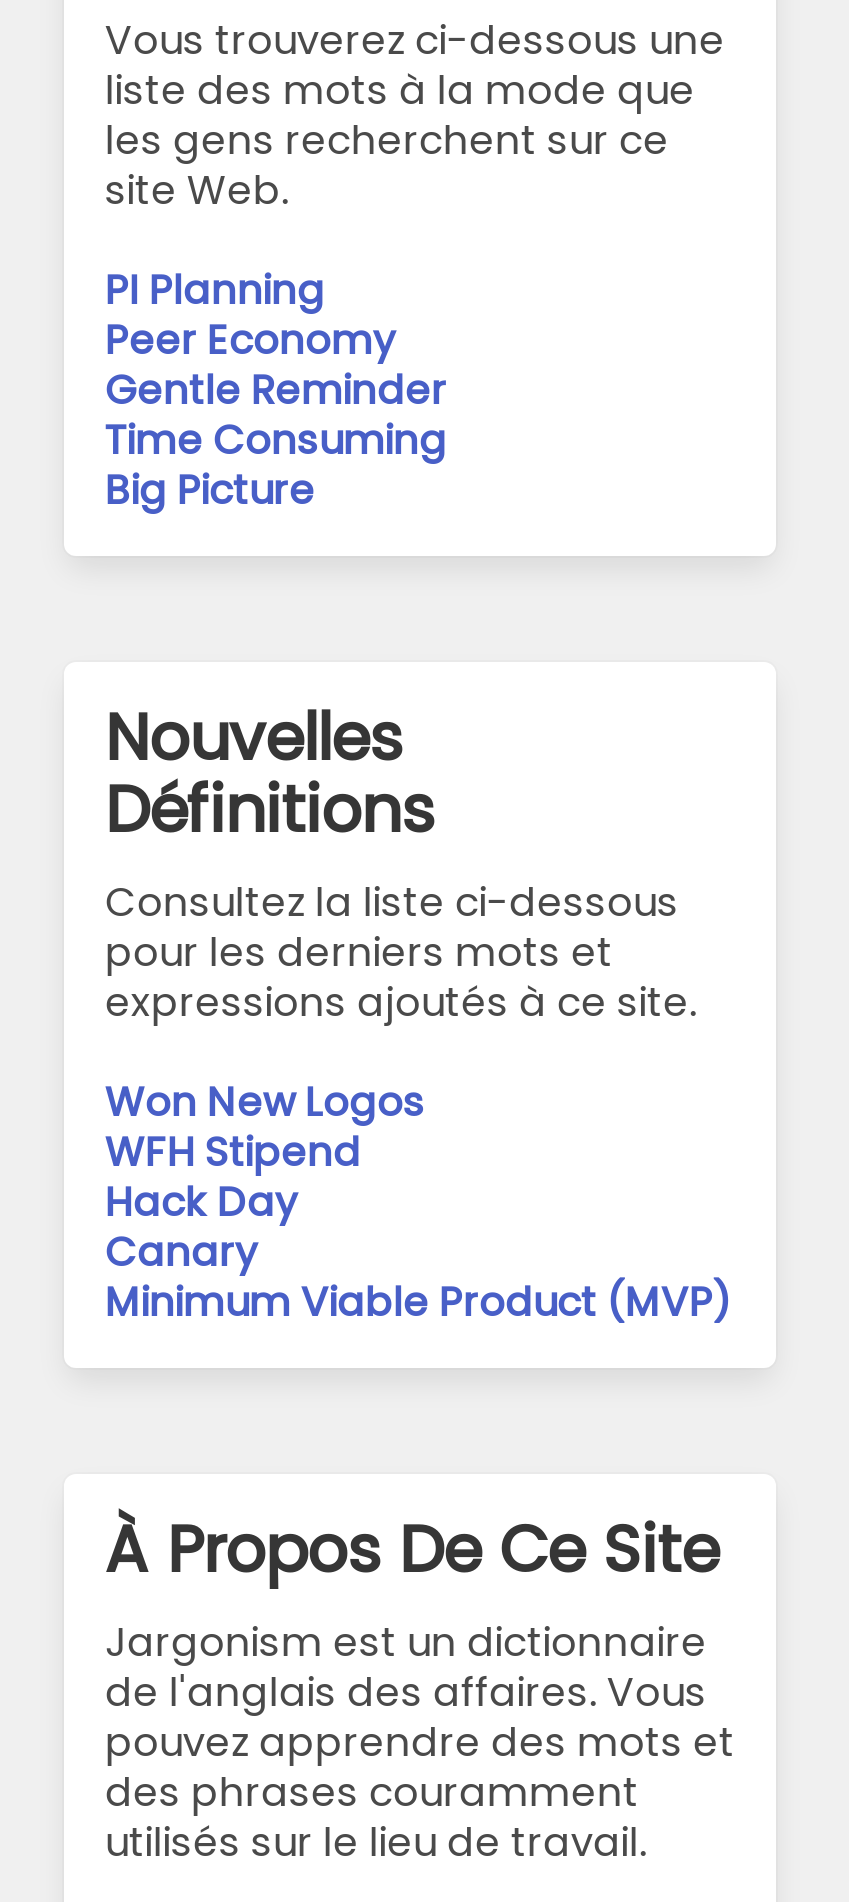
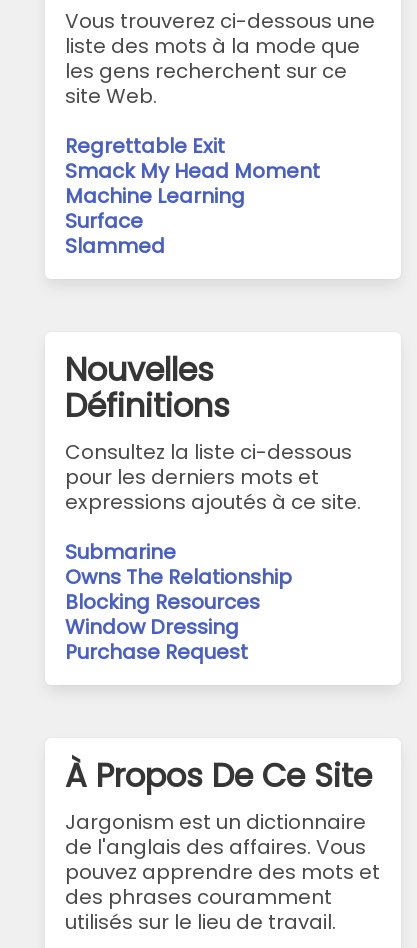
- PI Planning
- Peer Economy
- Gentle Reminder
- Time Consuming
- Big Picture
+ Regrettable Exit
+ Smack My Head Moment
+ Machine Learning
+ Surface
+ Slammed

- Won New Logos
- WFH Stipend
- Hack Day
- Canary
- Minimum Viable Product (MVP)
+ Submarine
+ Owns The Relationship
+ Blocking Resources
+ Window Dressing
+ Purchase Request
